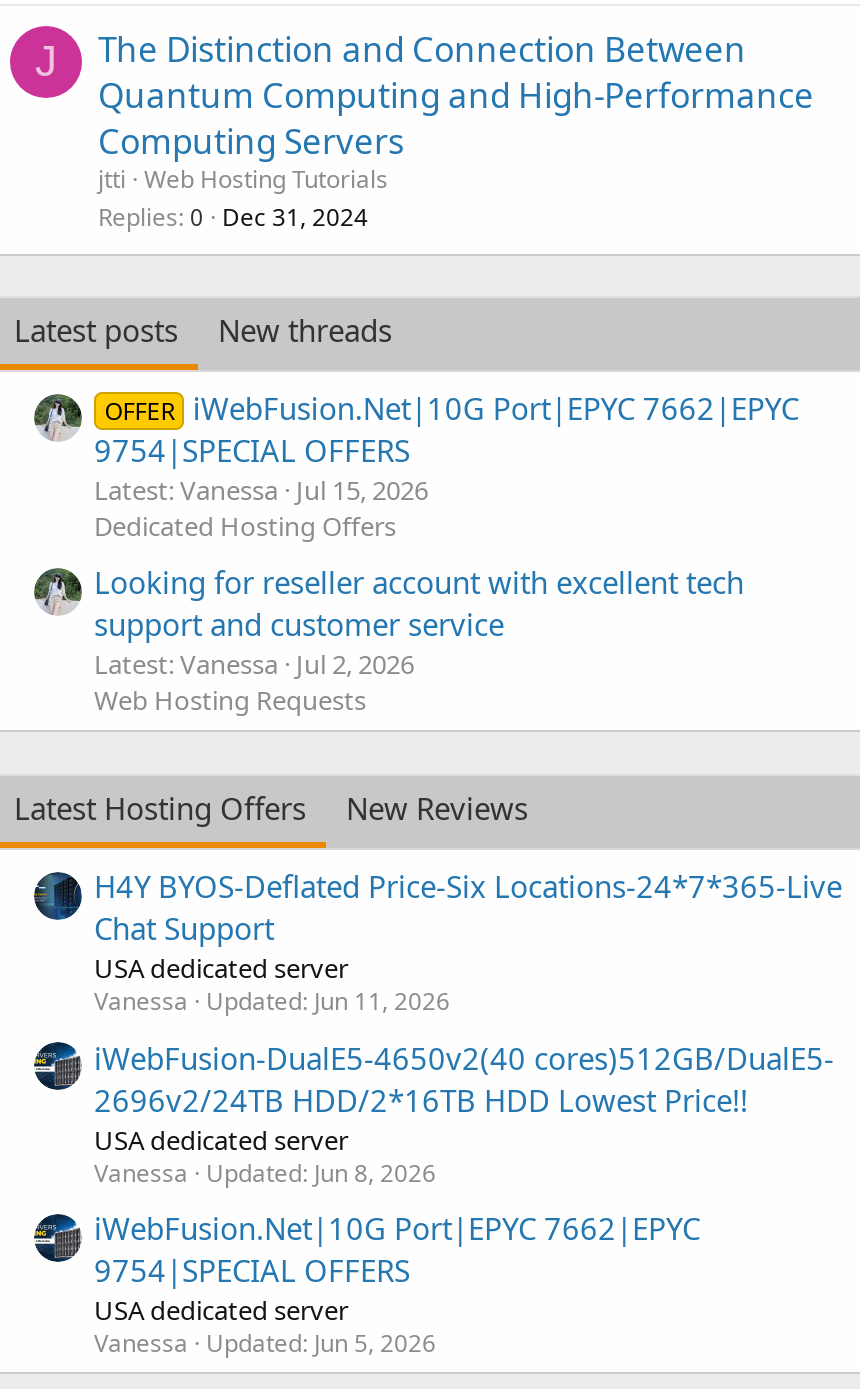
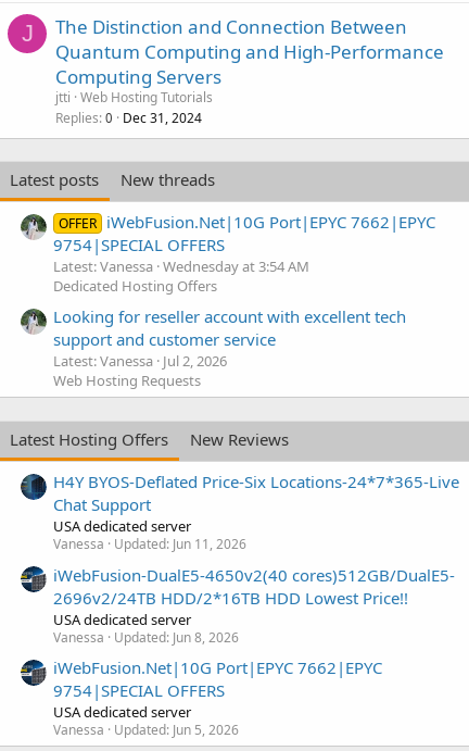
- Latest: Vanessa Jul 15, 2026
+ Latest: Vanessa Wednesday at 3:54 AM
